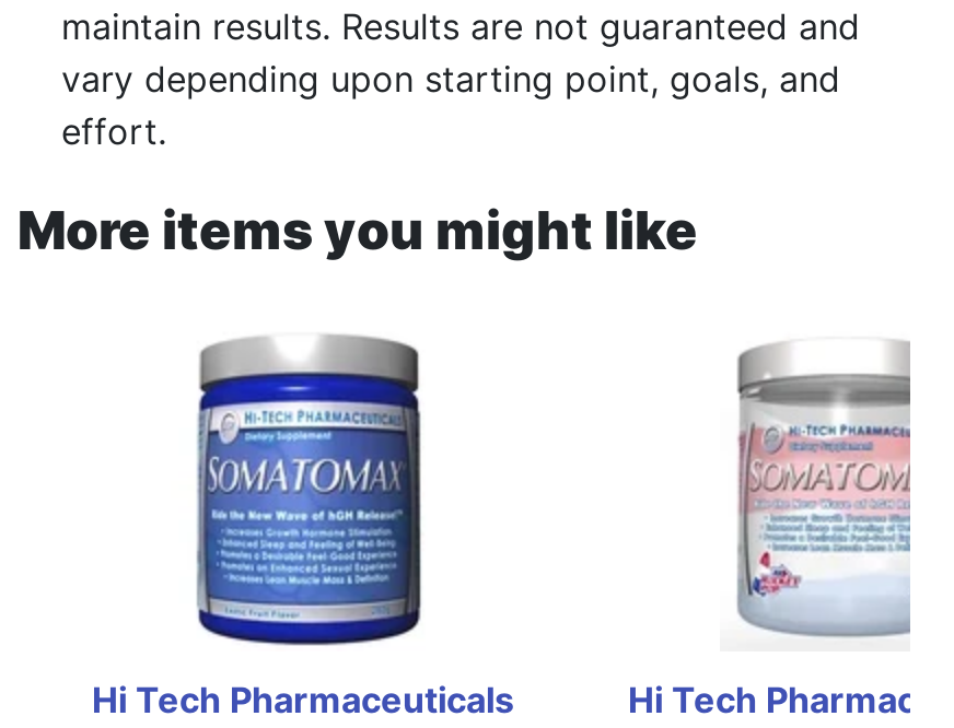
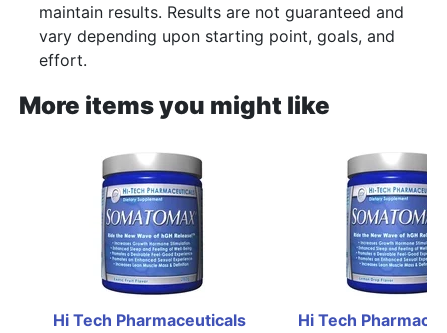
- [image]
+ [image]
